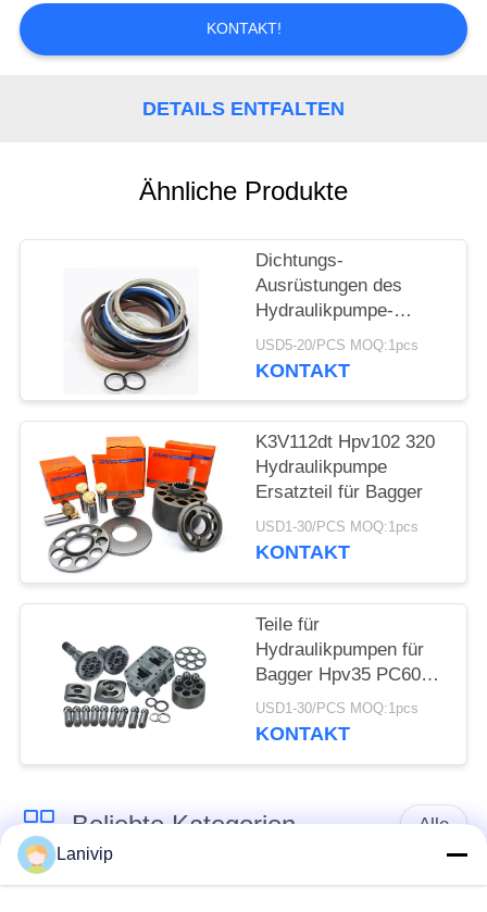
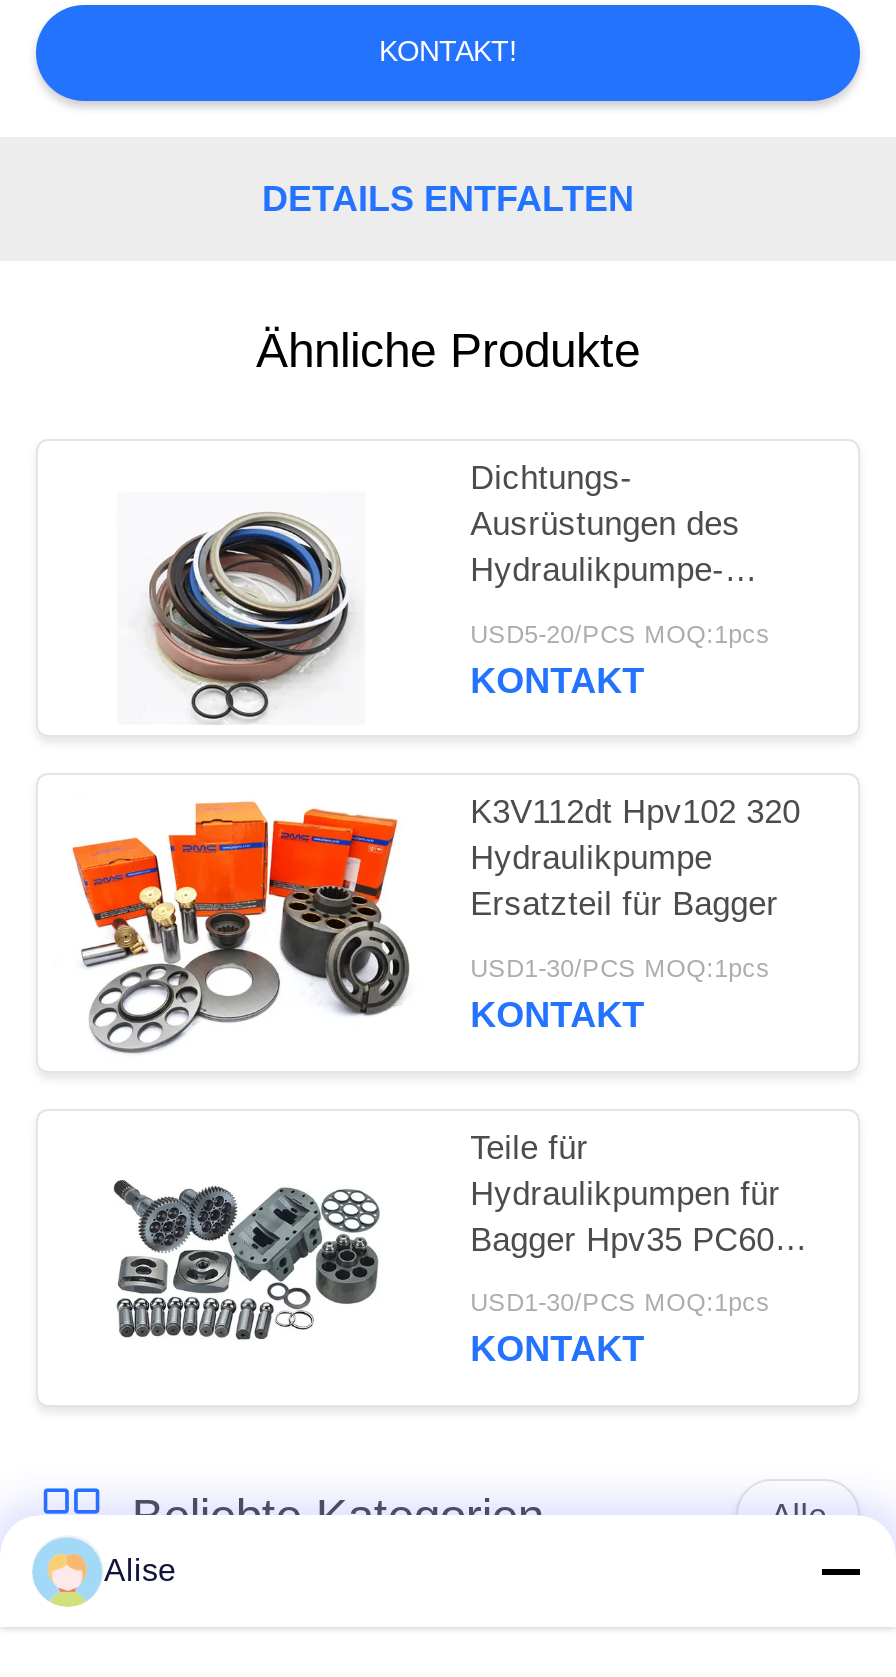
- Lanivip
+ Alise
